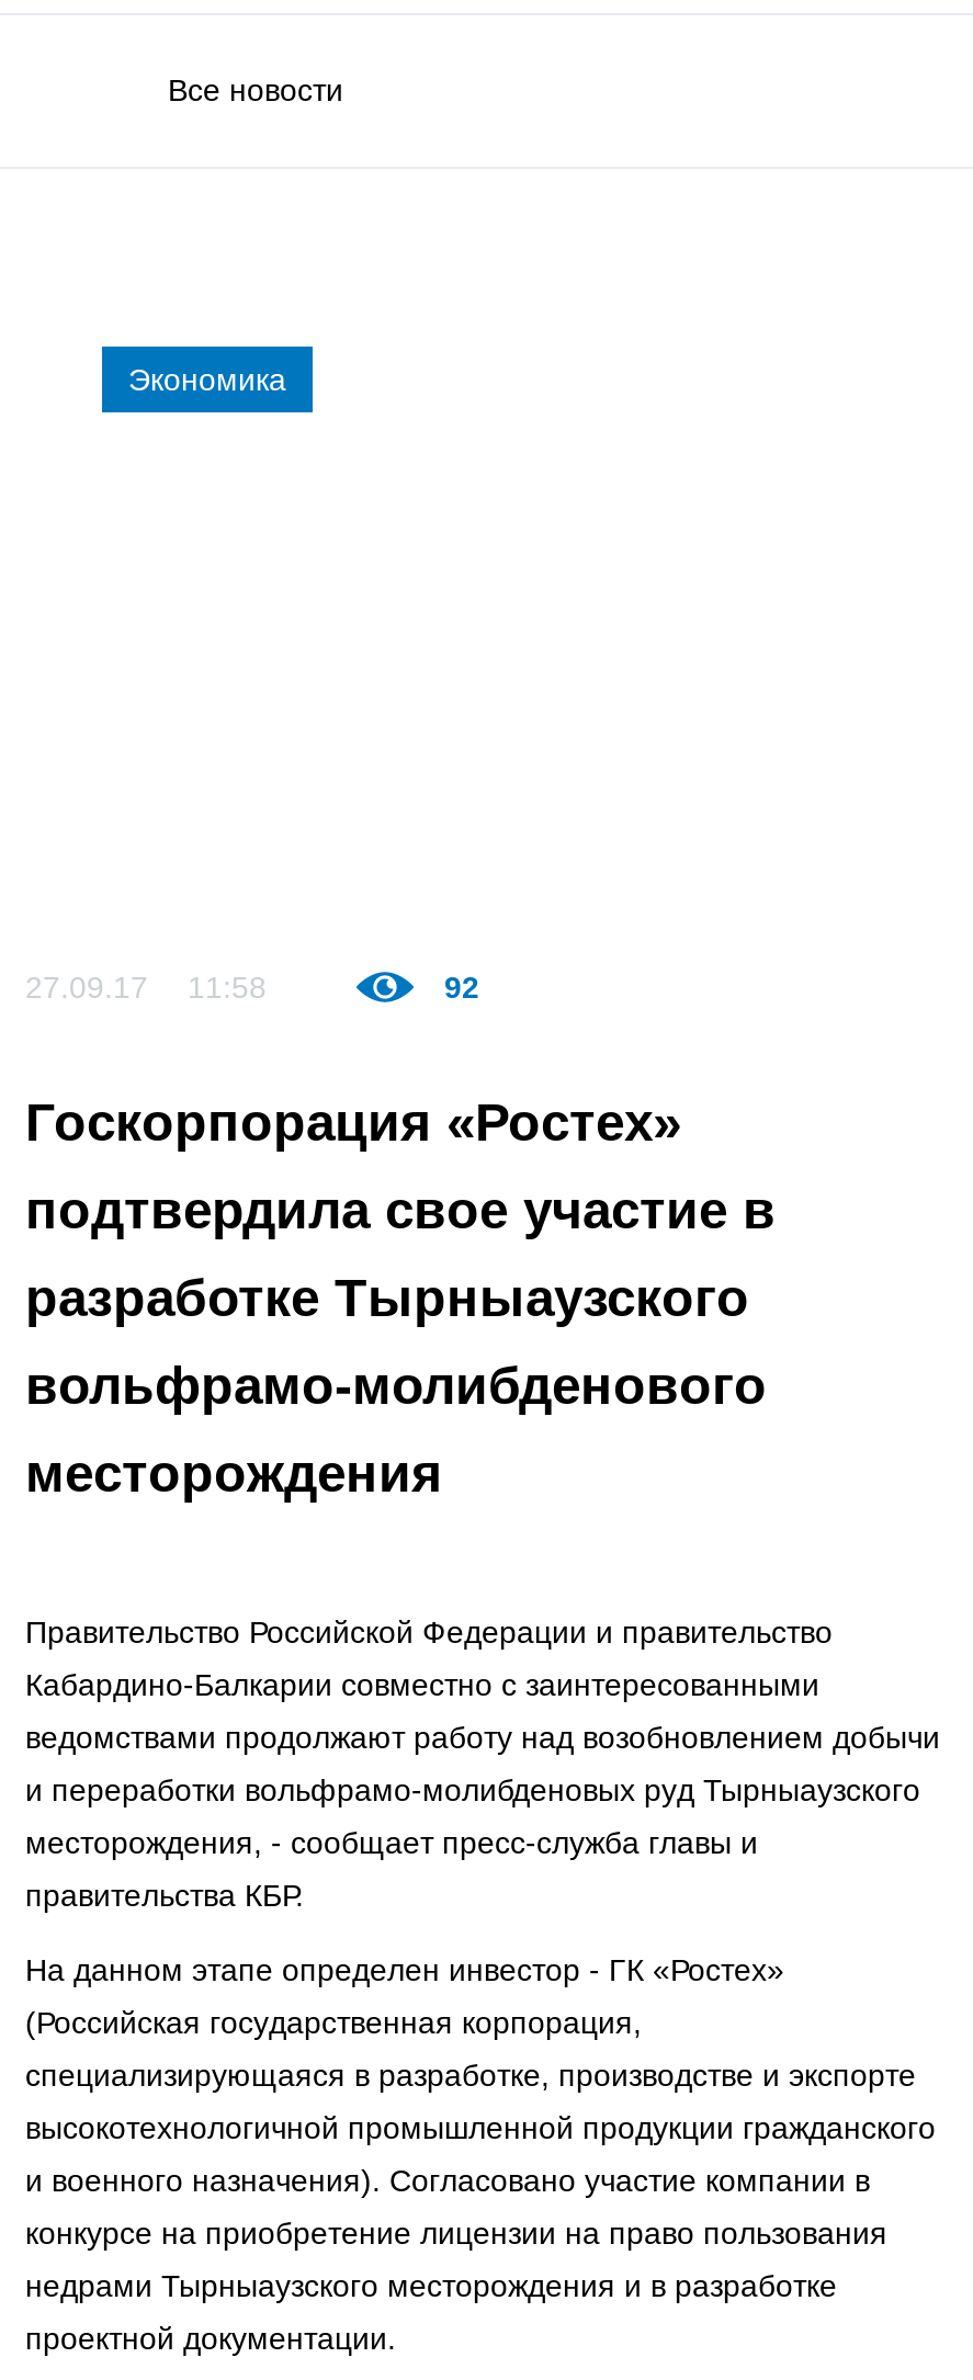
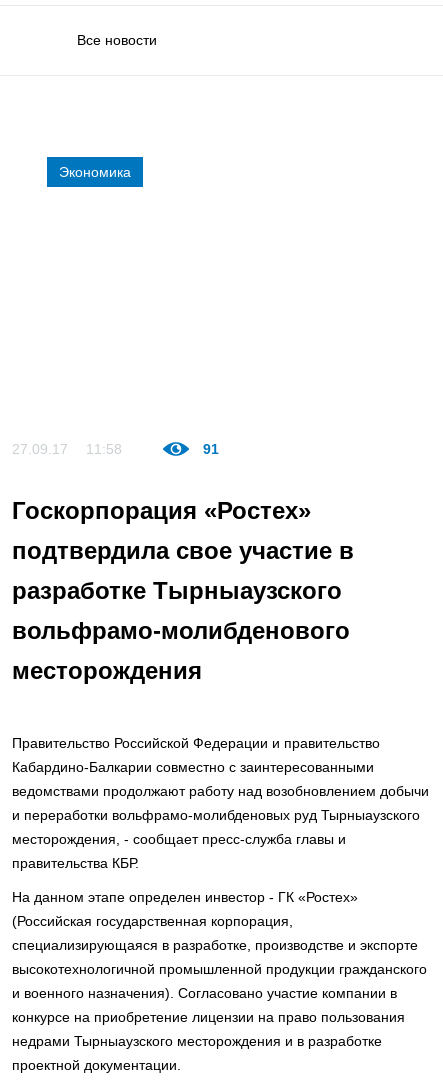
- 92
+ 91
